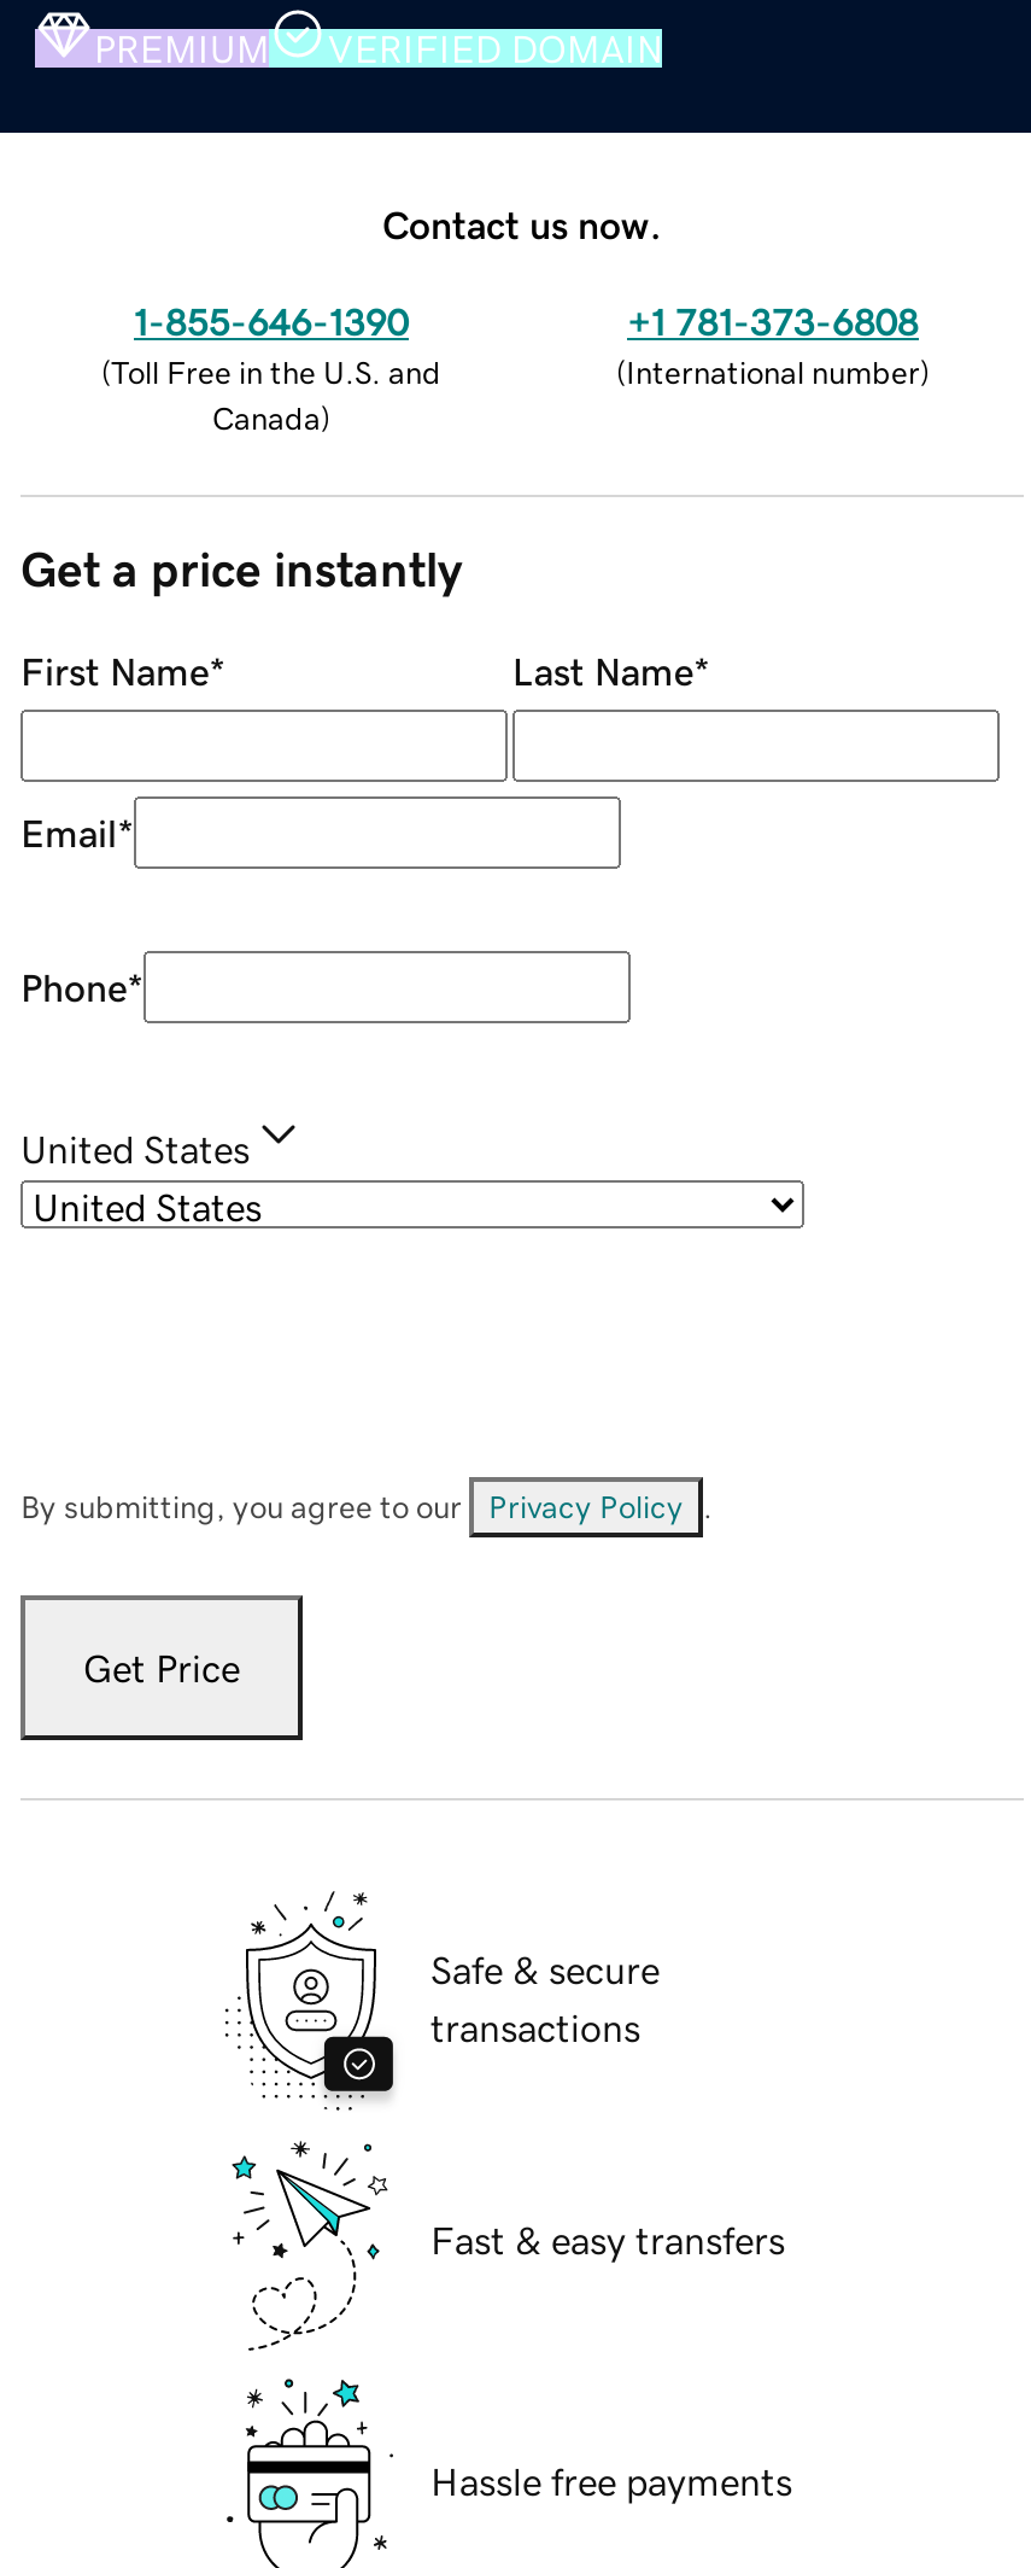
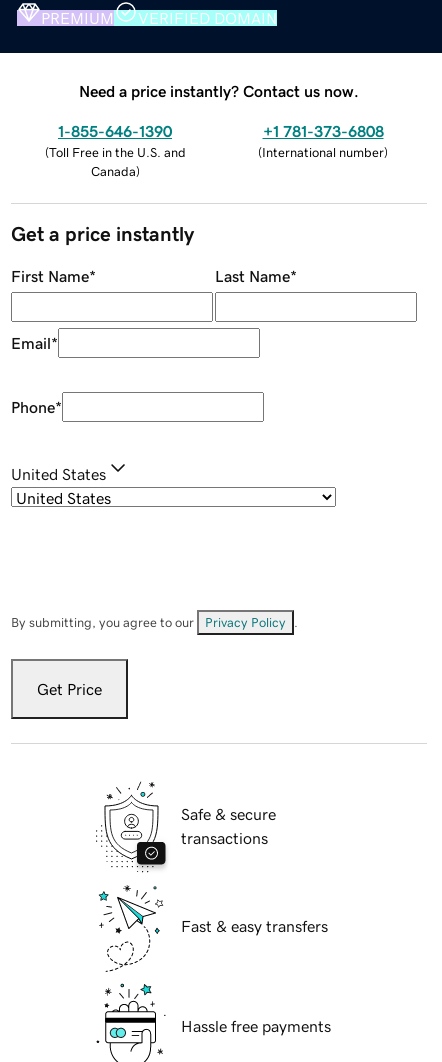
- Contact us now.
+ Need a price instantly? Contact us now.
